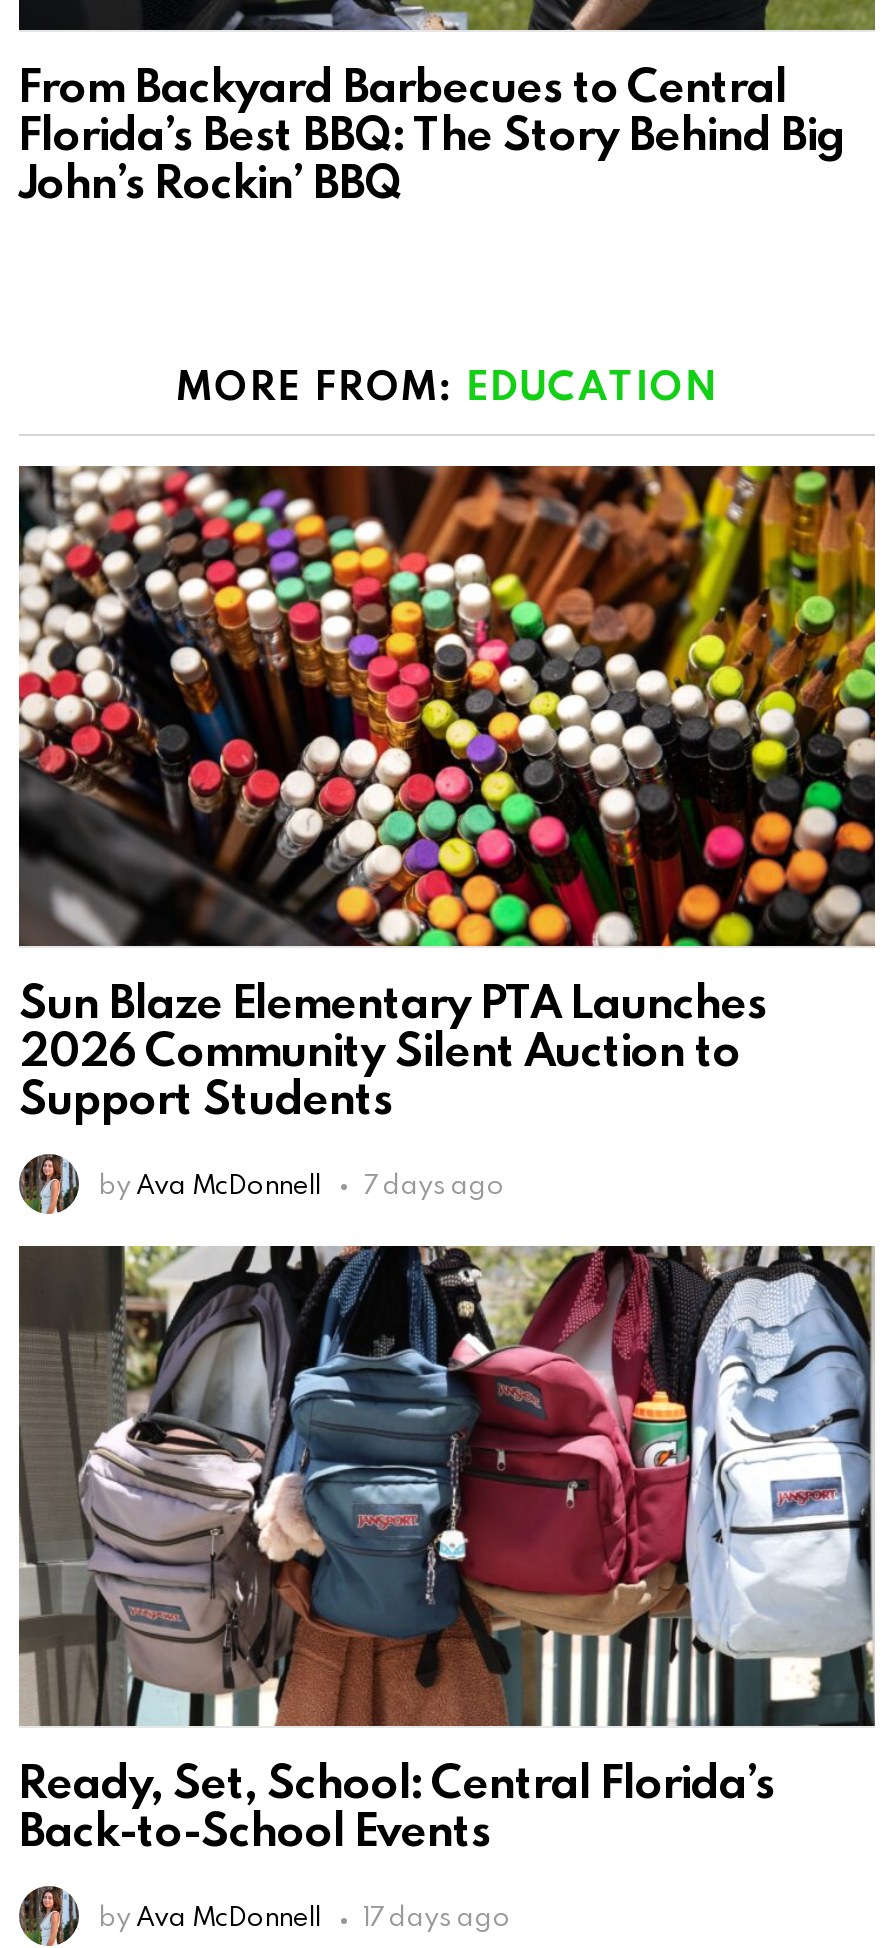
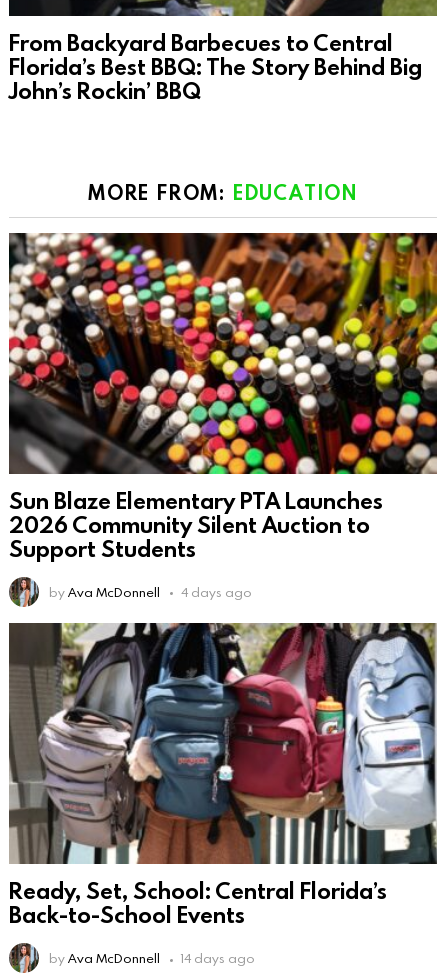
- by Ava McDonnell 7 days ago
+ by Ava McDonnell 4 days ago

- by Ava McDonnell 17 days ago
+ by Ava McDonnell 14 days ago
